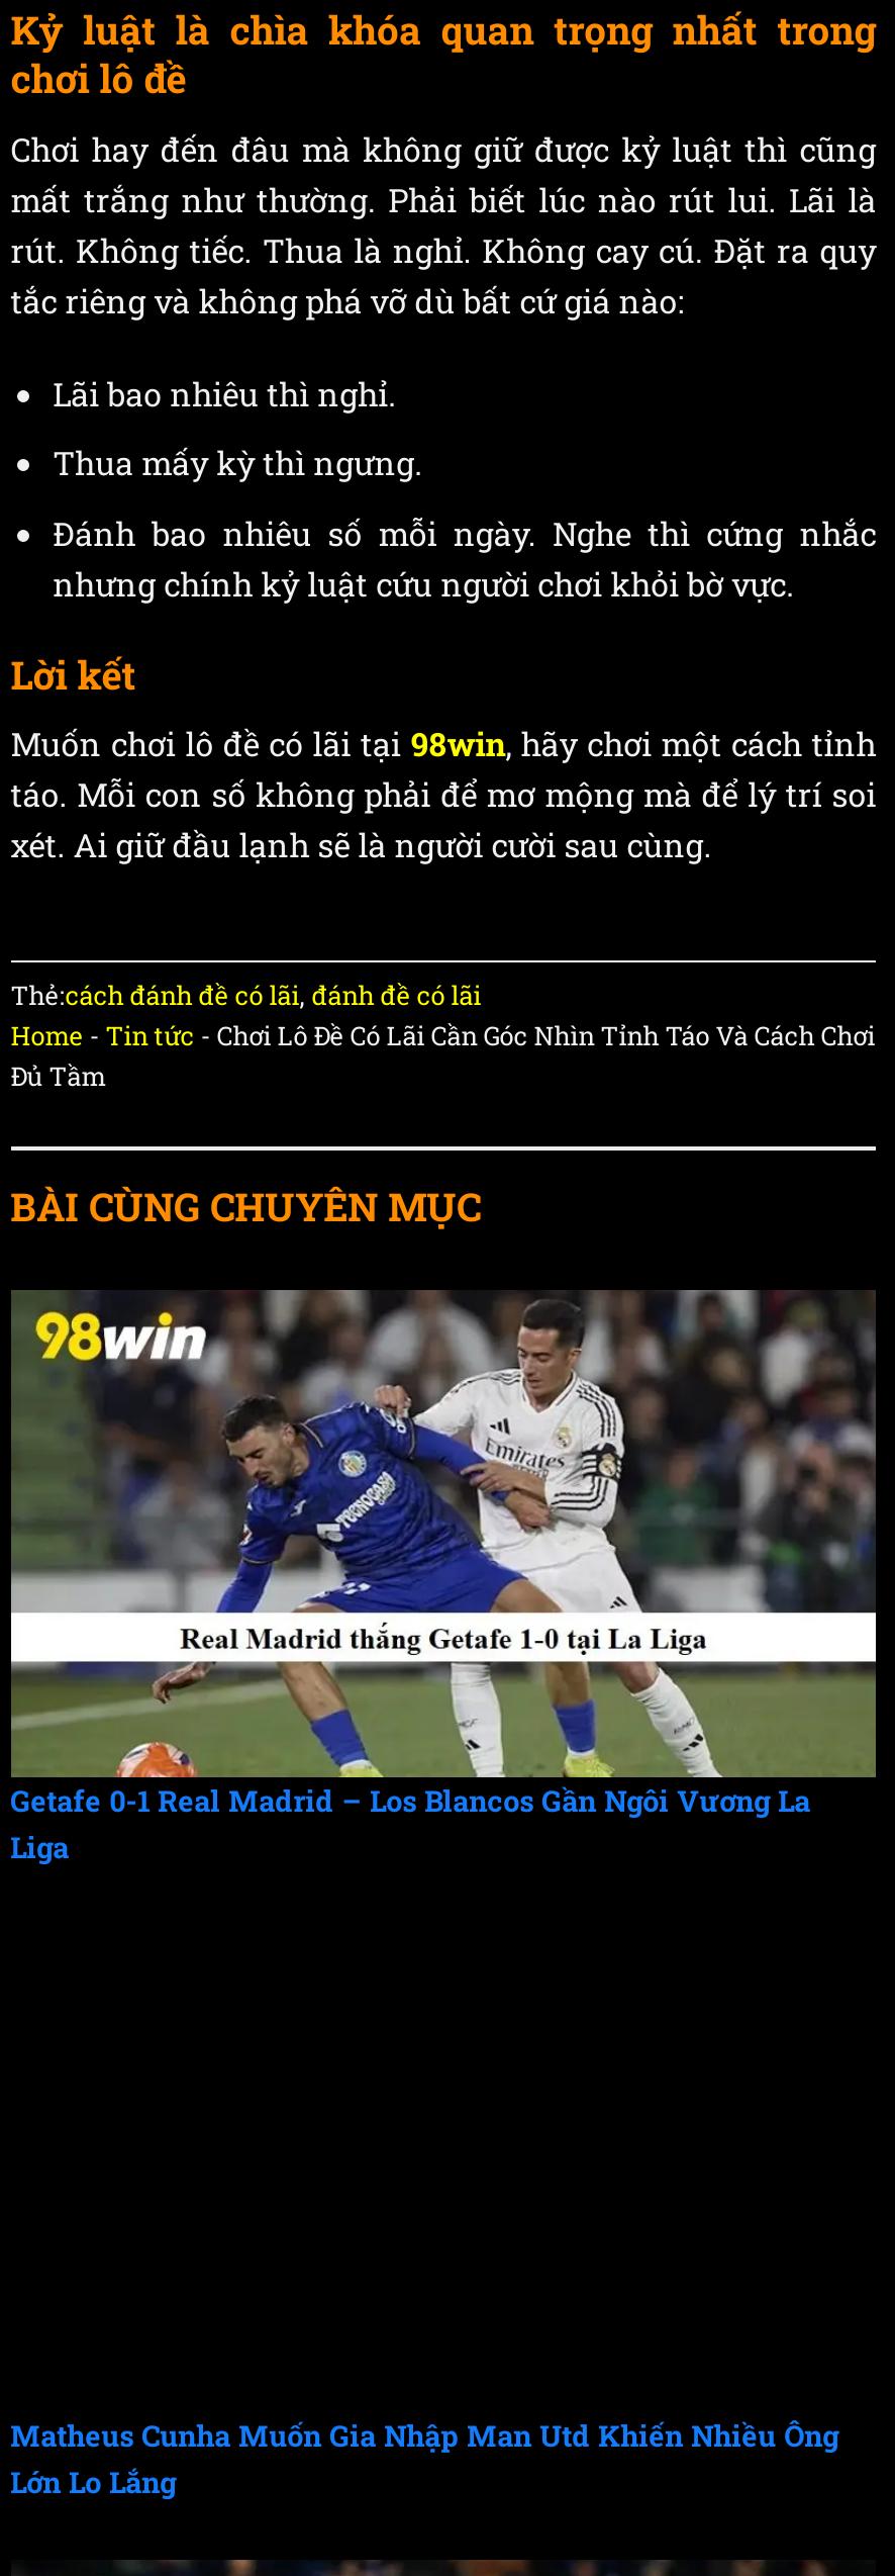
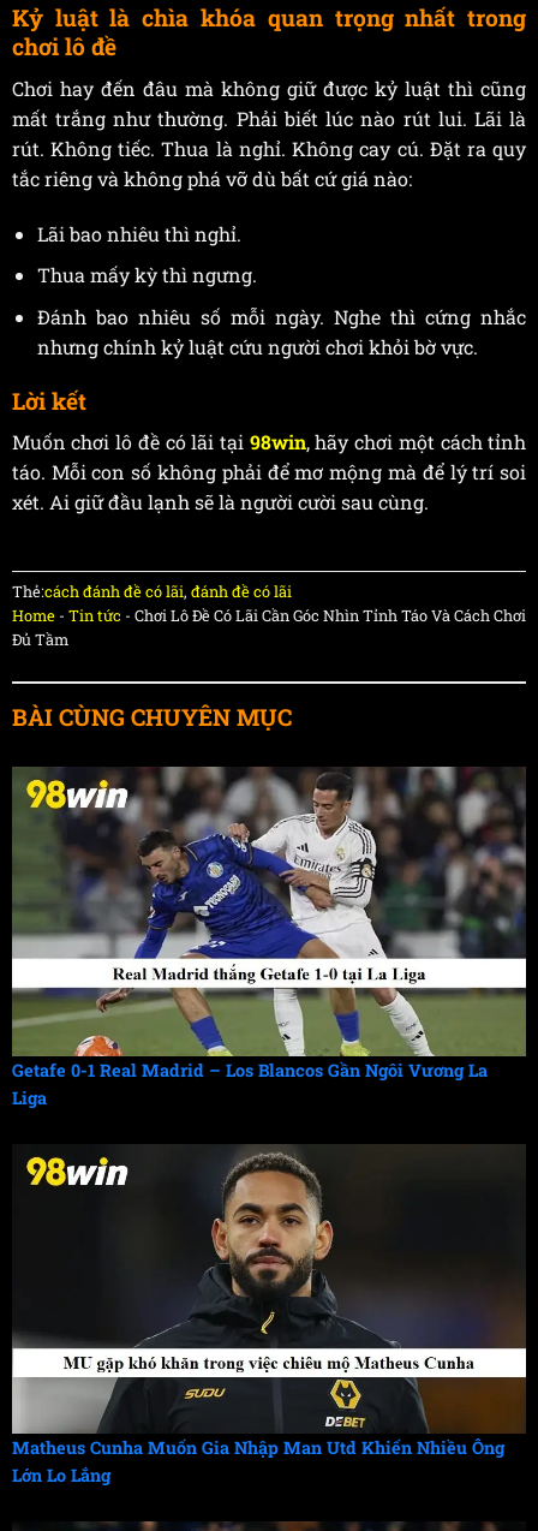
+ [image]
